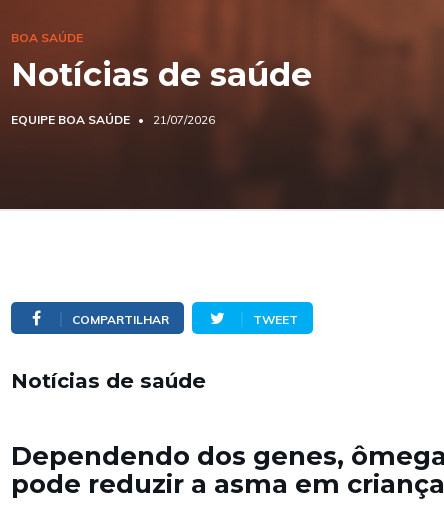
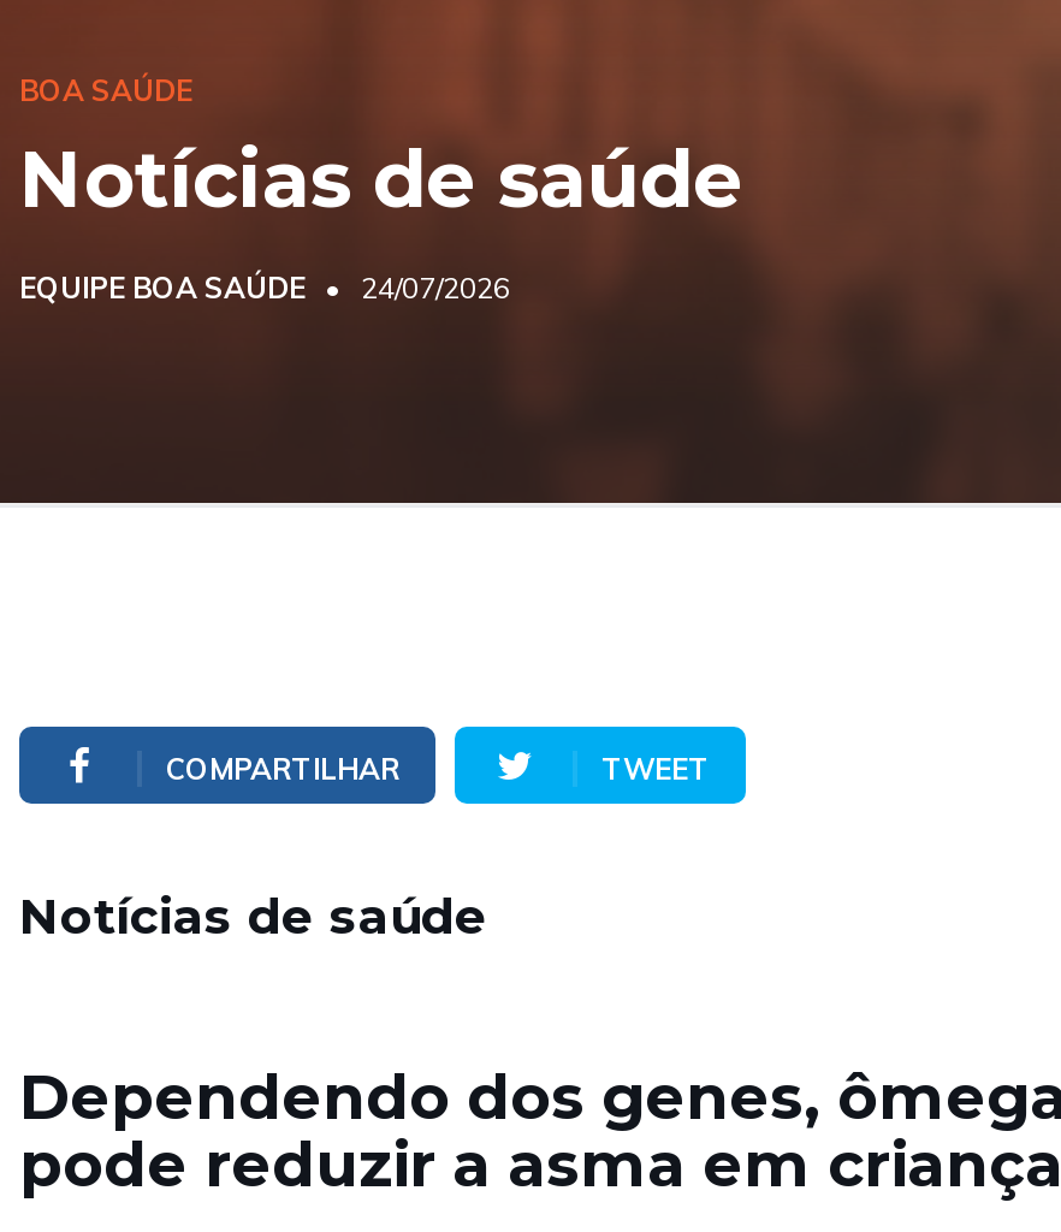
- EQUIPE BOA SAÚDE 21/07/2026
+ EQUIPE BOA SAÚDE 24/07/2026
